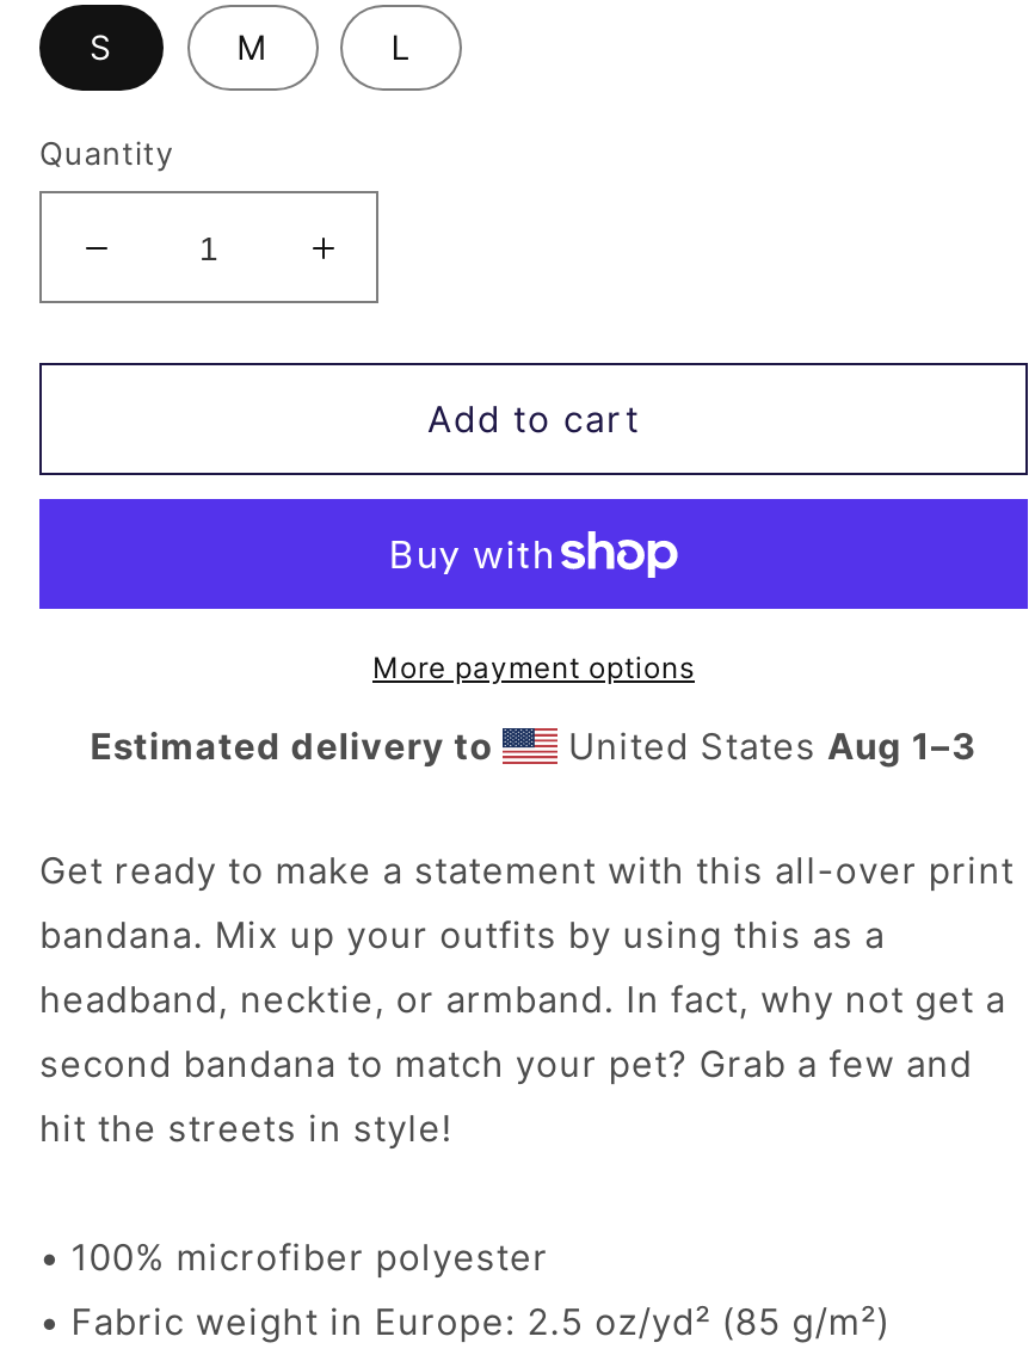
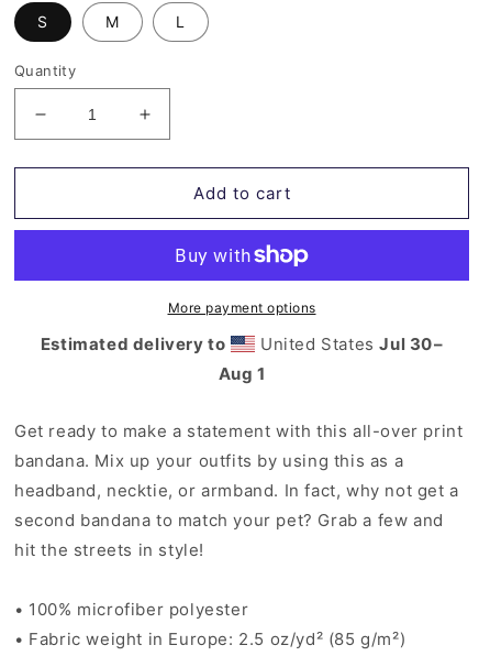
- United States Aug 1–3
+ United States Jul 30–
+ Aug 1
